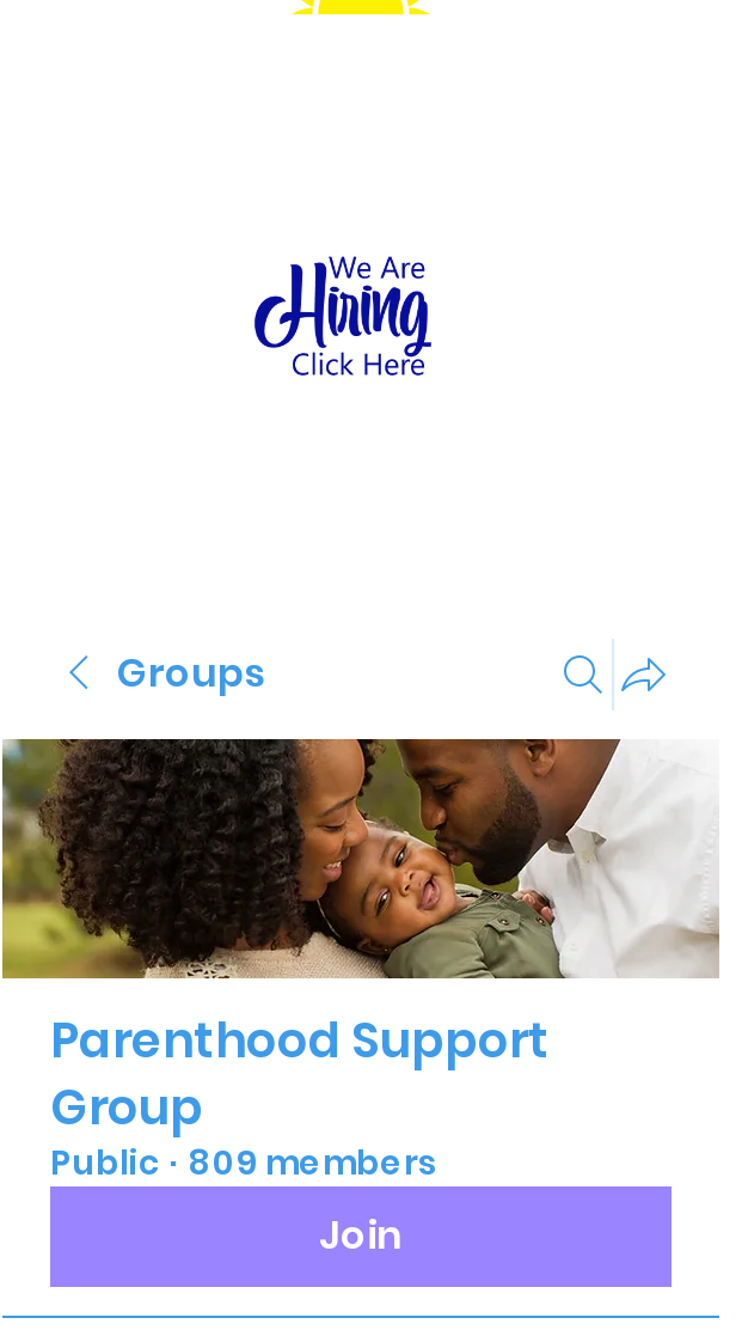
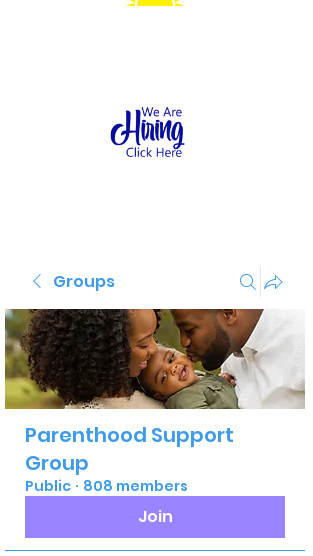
- Public · 809 members
+ Public · 808 members
